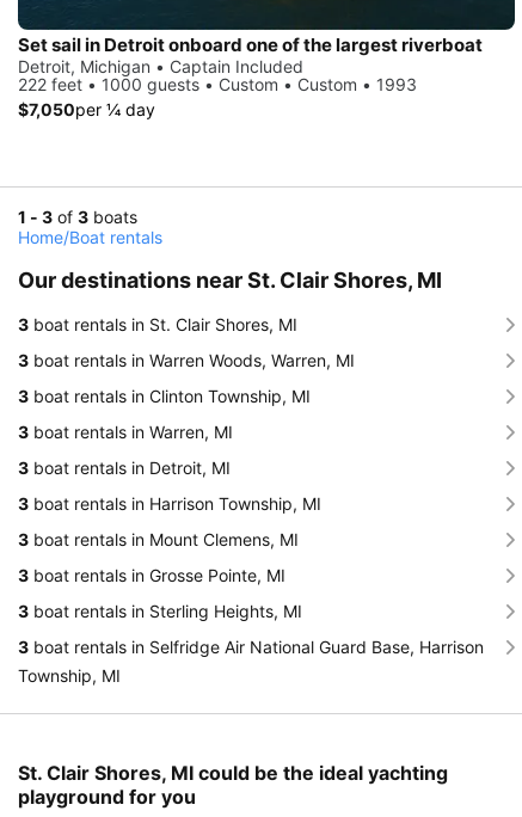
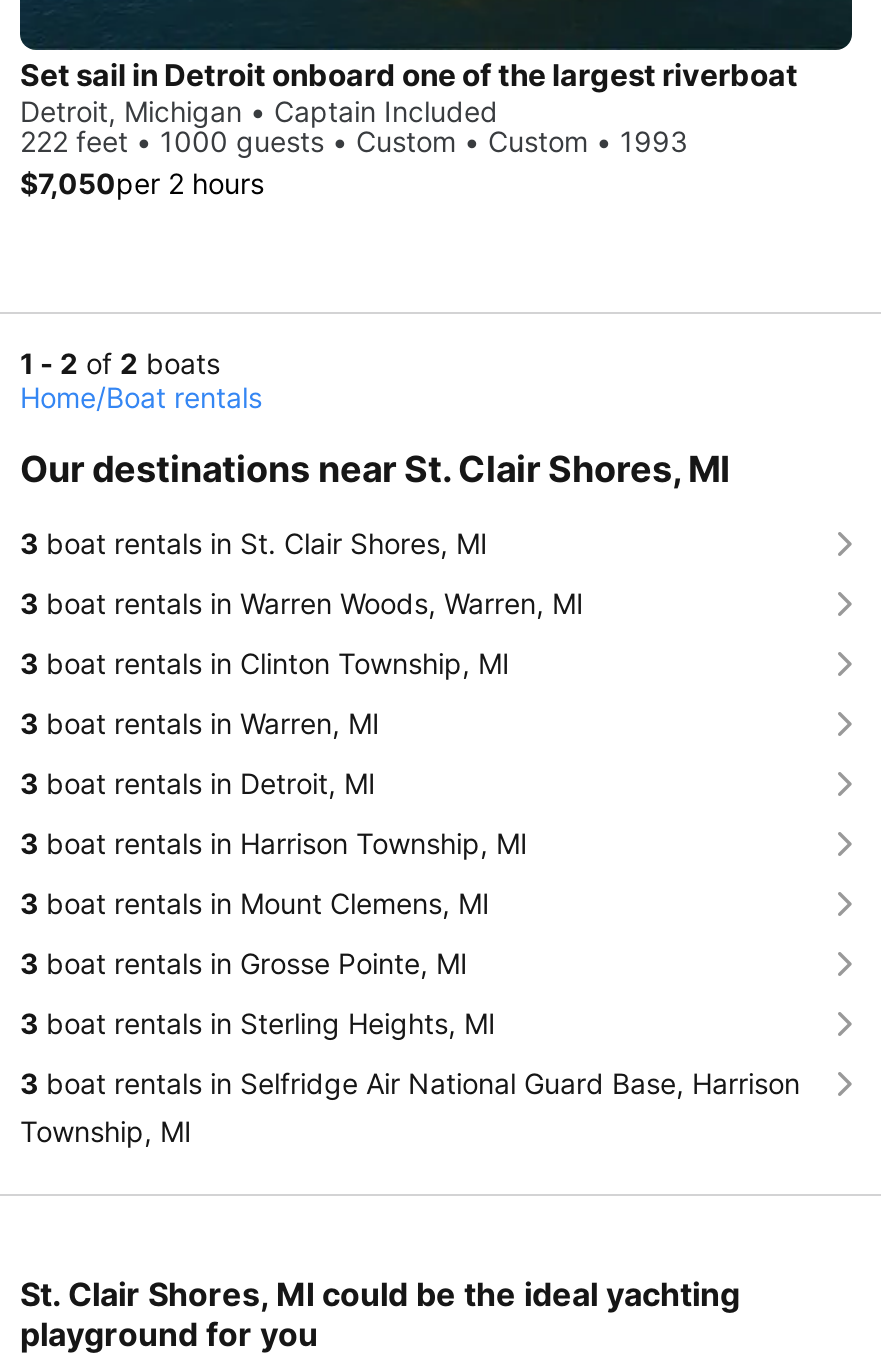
- $7,050per ¼ day
+ $7,050per 2 hours

- 1 - 3 of 3 boats
+ 1 - 2 of 2 boats
